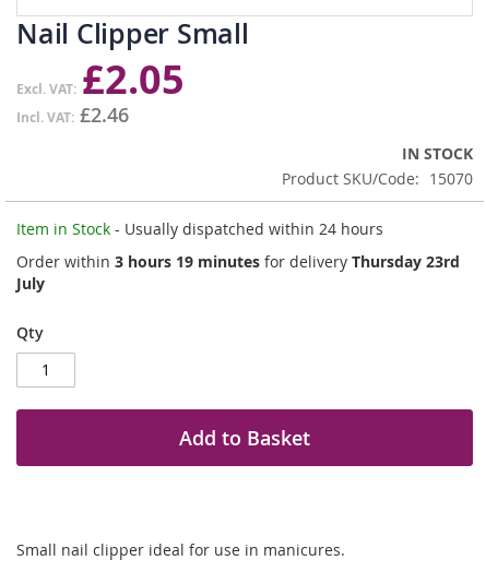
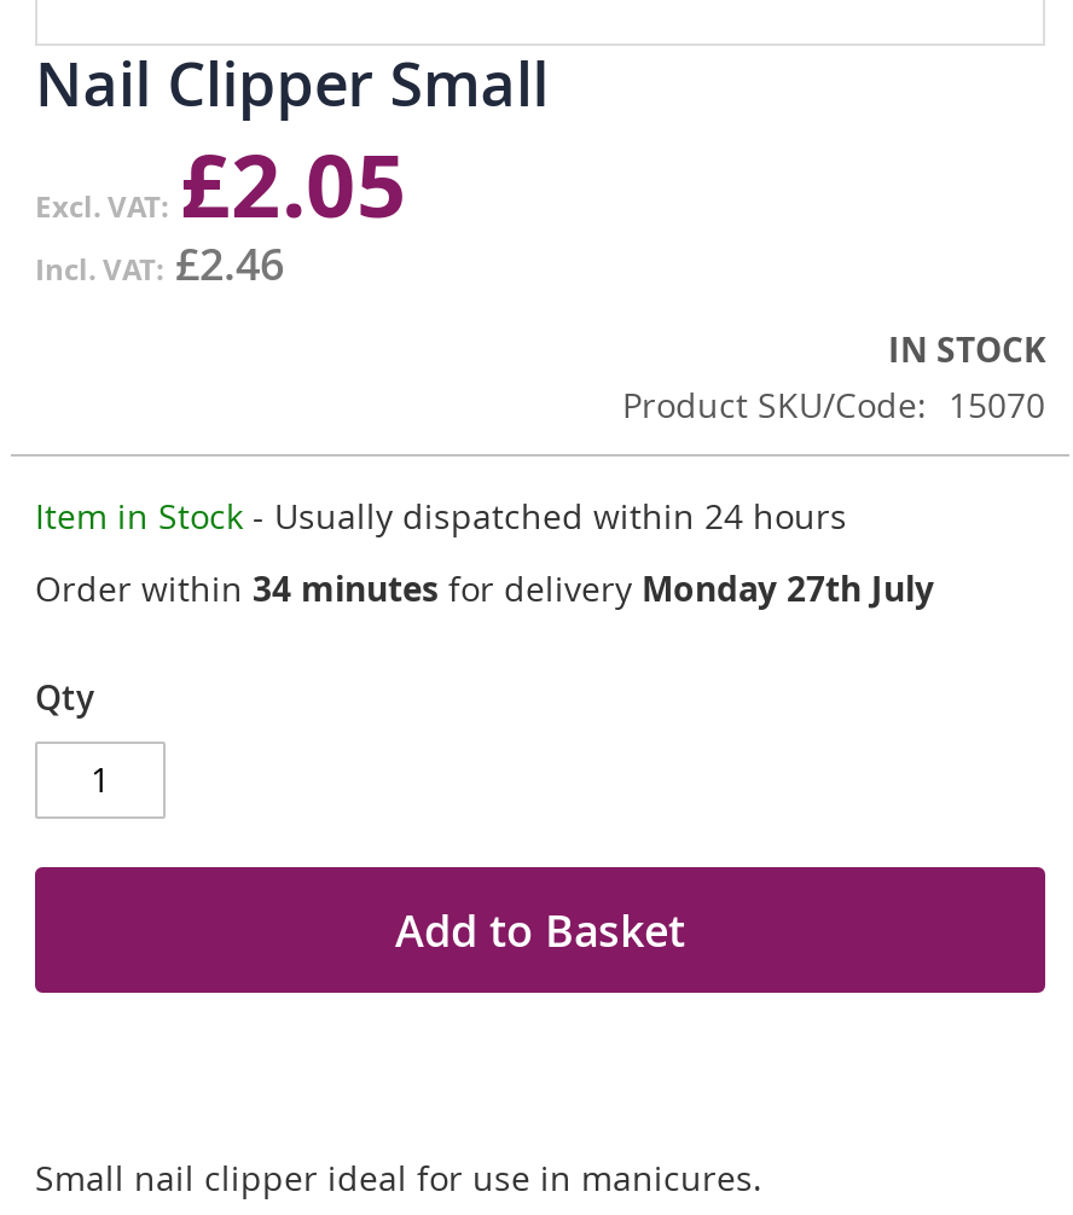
- Order within 3 hours 19 minutes for delivery Thursday 23rd
- July
+ Order within 34 minutes for delivery Monday 27th July
